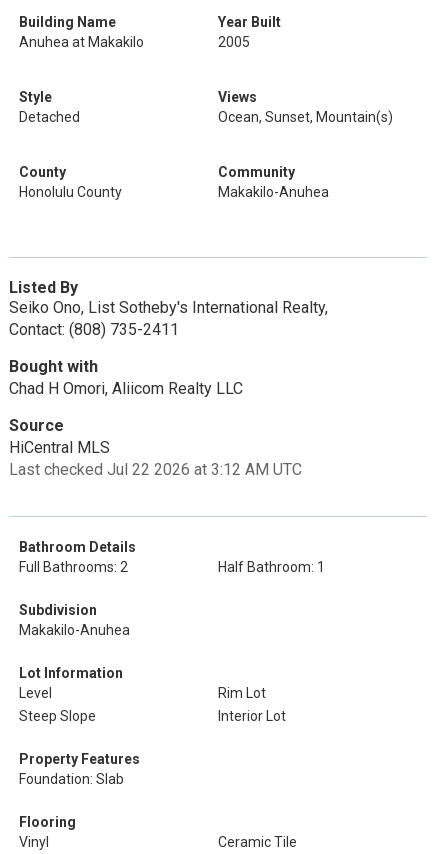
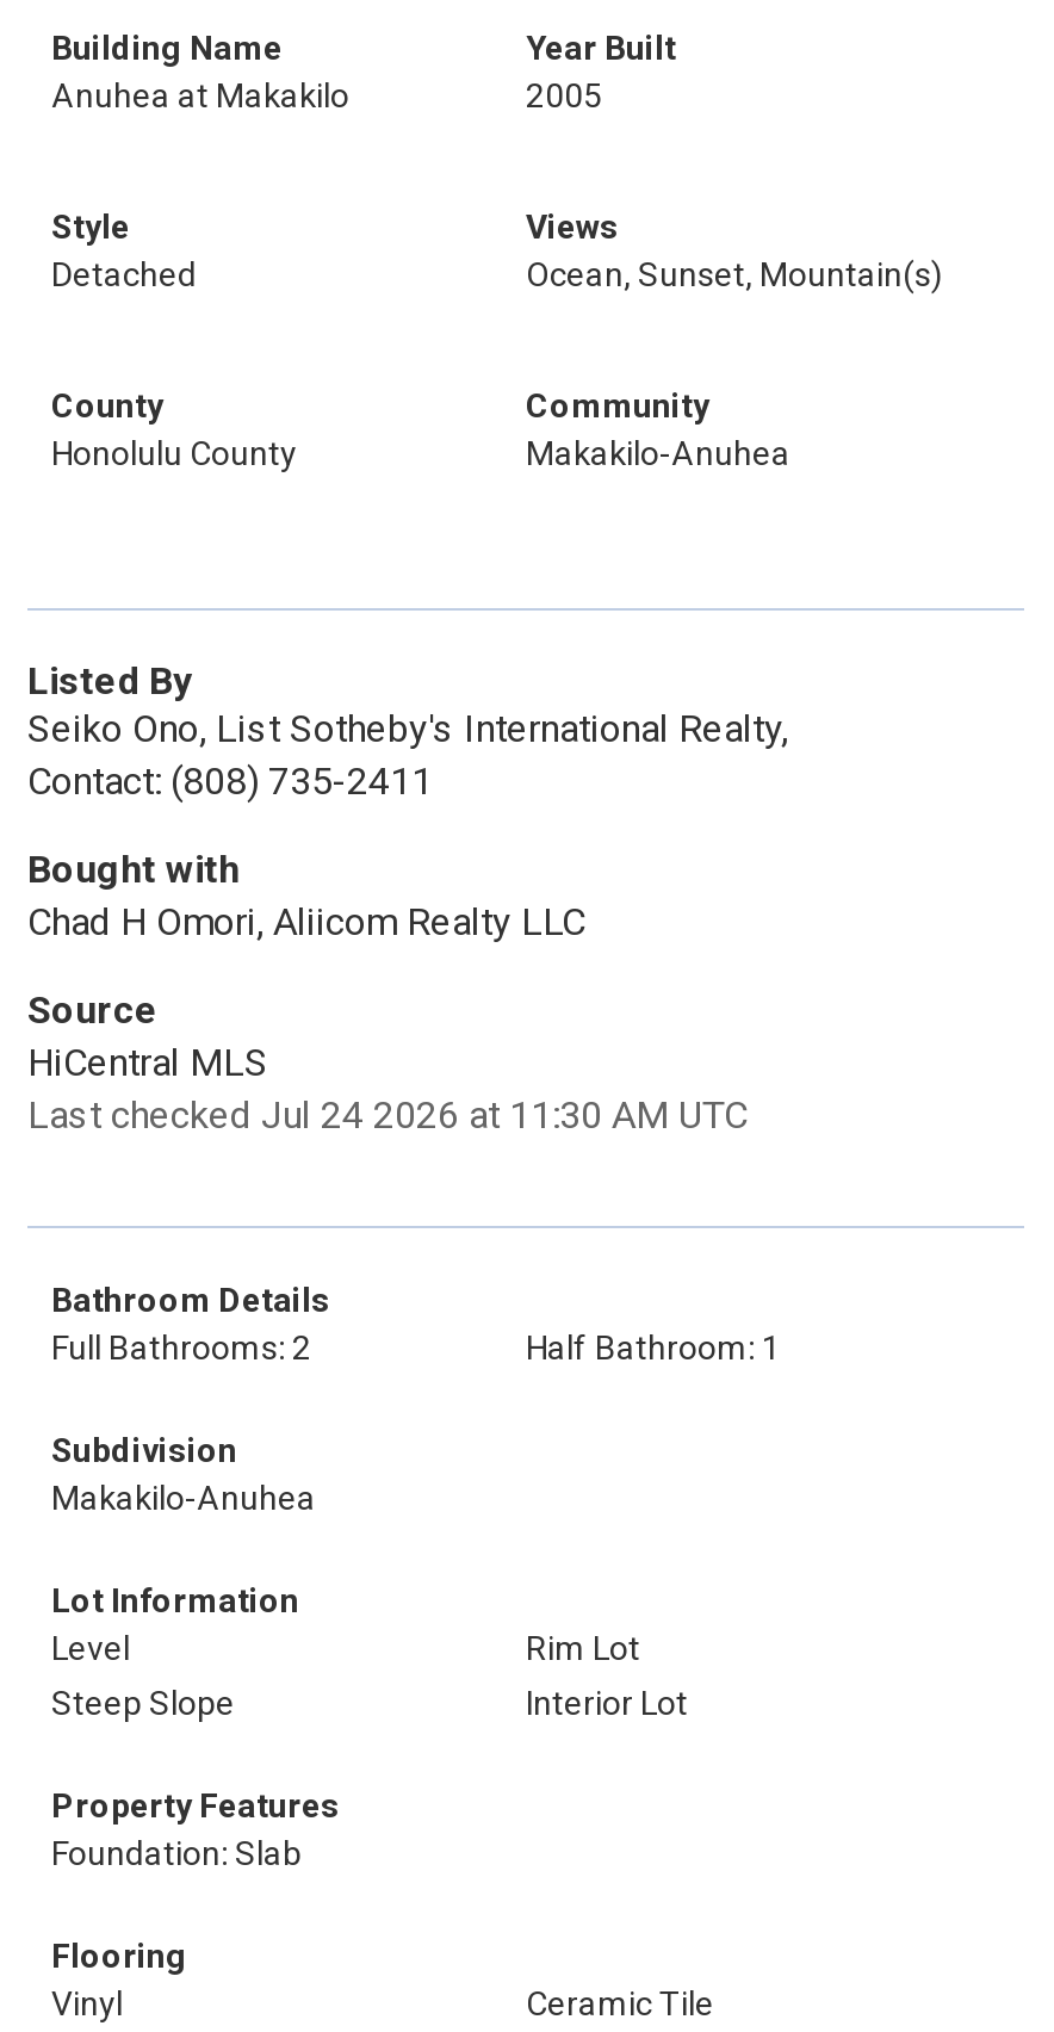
- Last checked Jul 22 2026 at 3:12 AM UTC
+ Last checked Jul 24 2026 at 11:30 AM UTC
